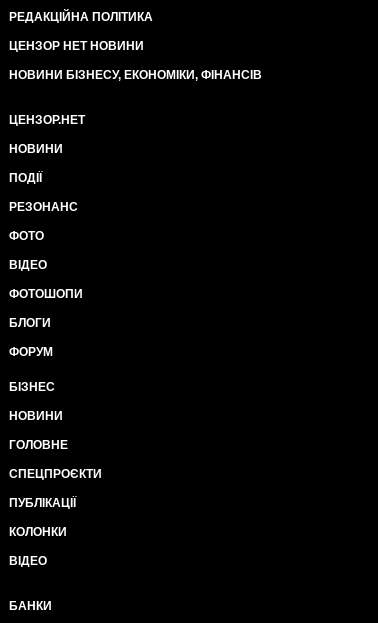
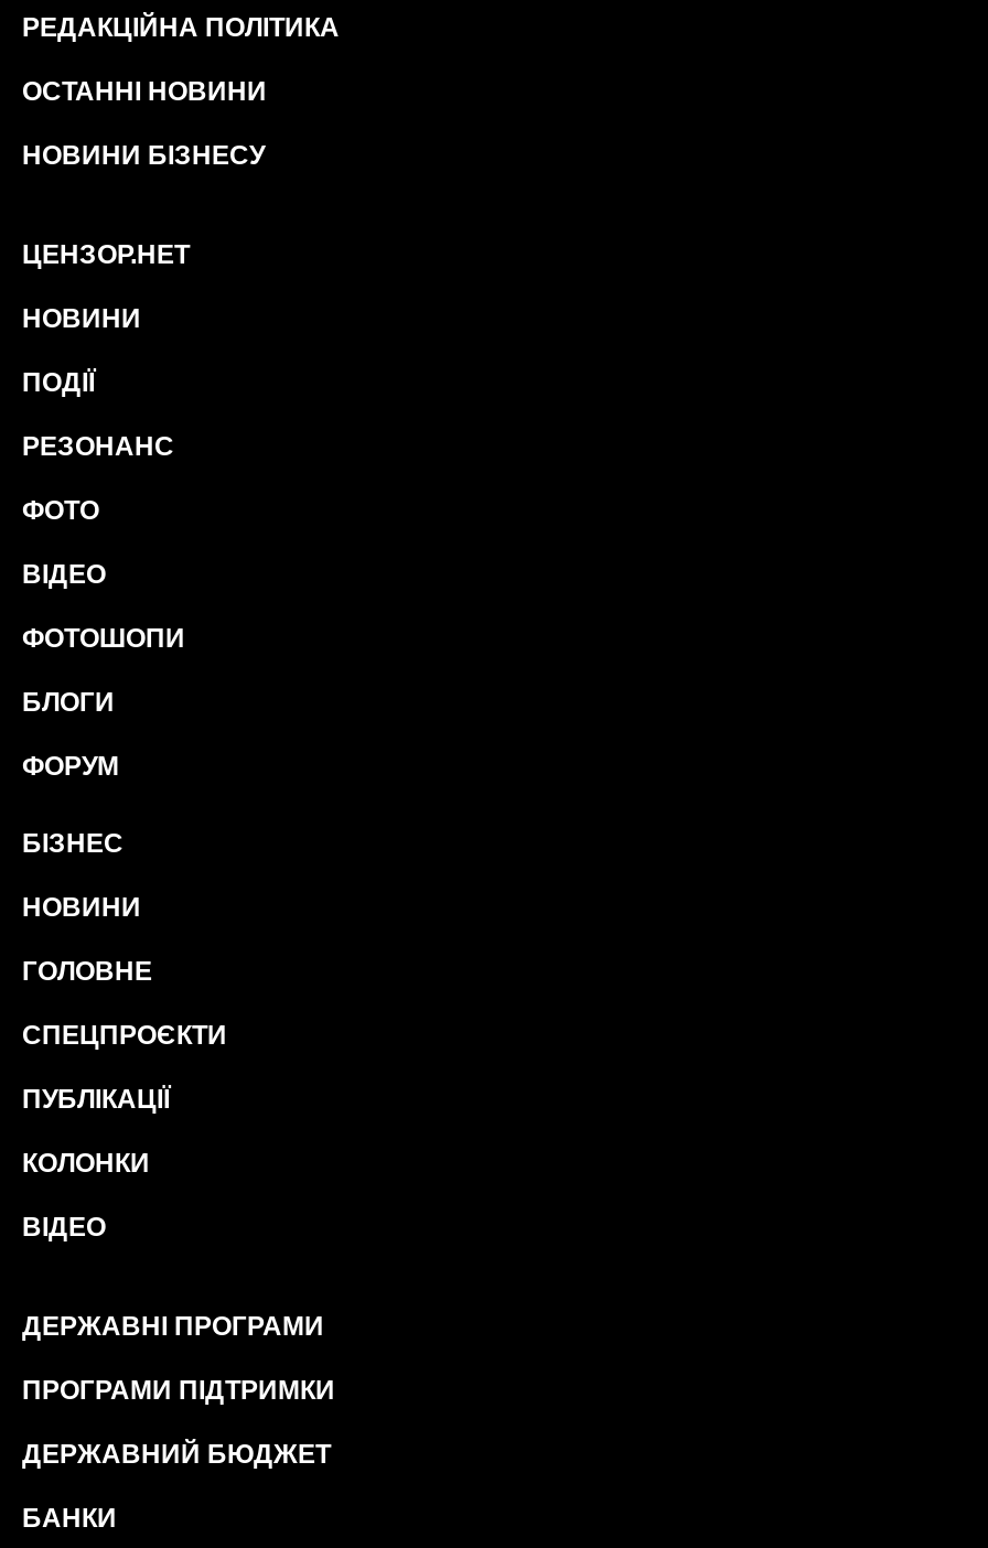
- ЦЕНЗОР НЕТ НОВИНИ
+ ОСТАННІ НОВИНИ

- НОВИНИ БІЗНЕСУ, ЕКОНОМІКИ, ФІНАНСІВ
+ НОВИНИ БІЗНЕСУ

+ ДЕРЖАВНІ ПРОГРАМИ
+ ПРОГРАМИ ПІДТРИМКИ
+ ДЕРЖАВНИЙ БЮДЖЕТ
